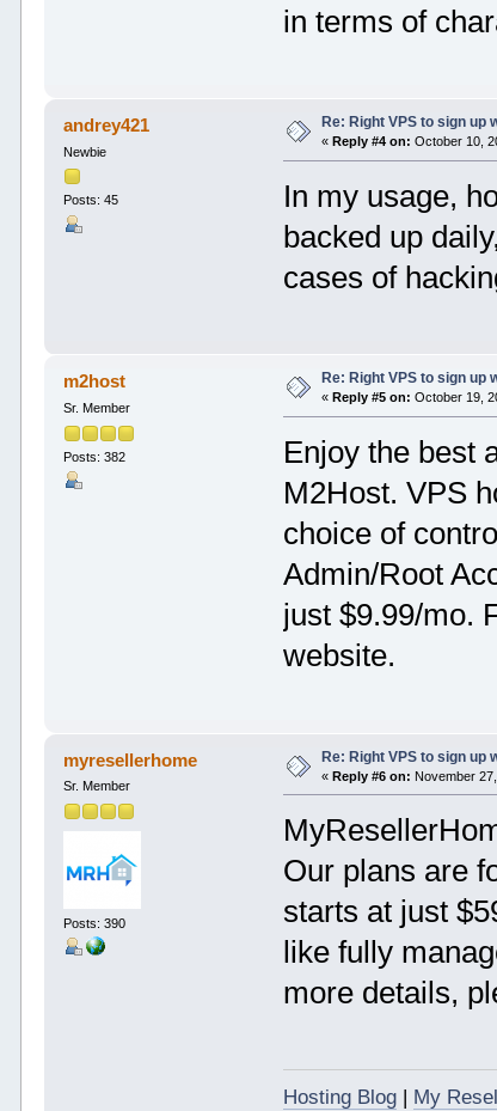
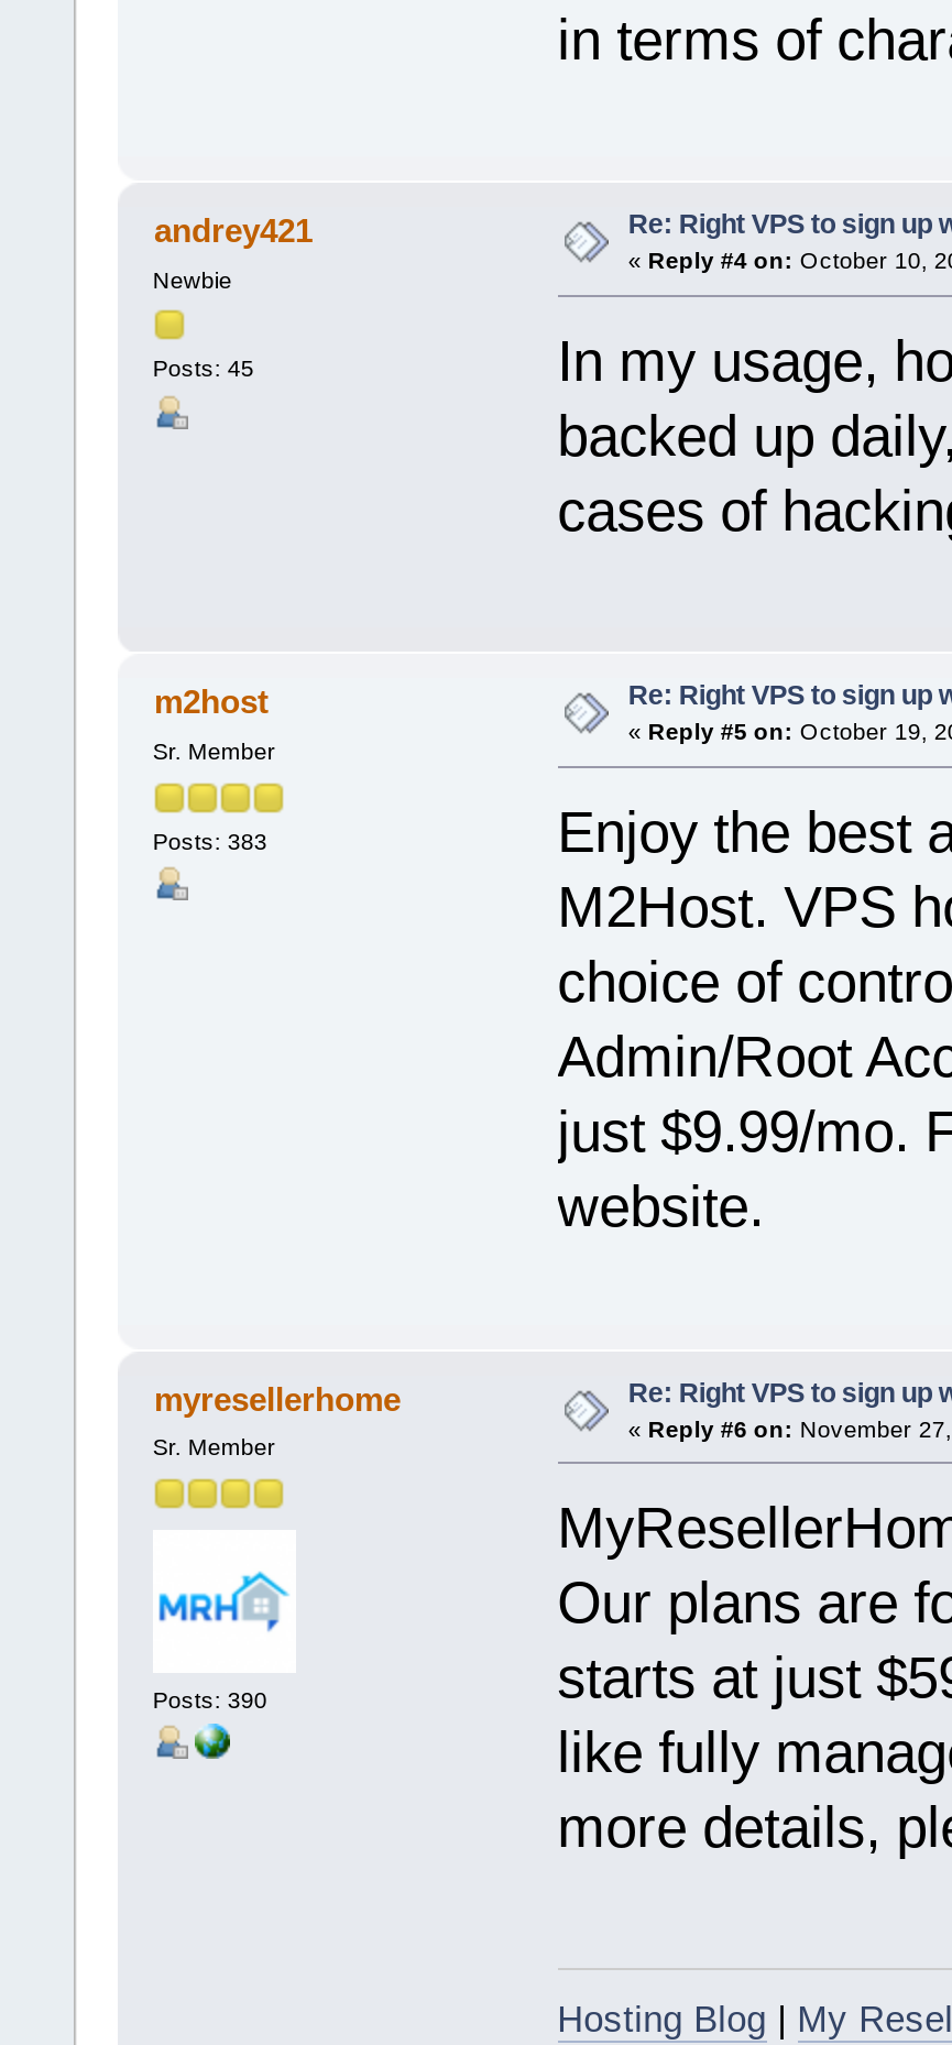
- Posts: 382
+ Posts: 383
